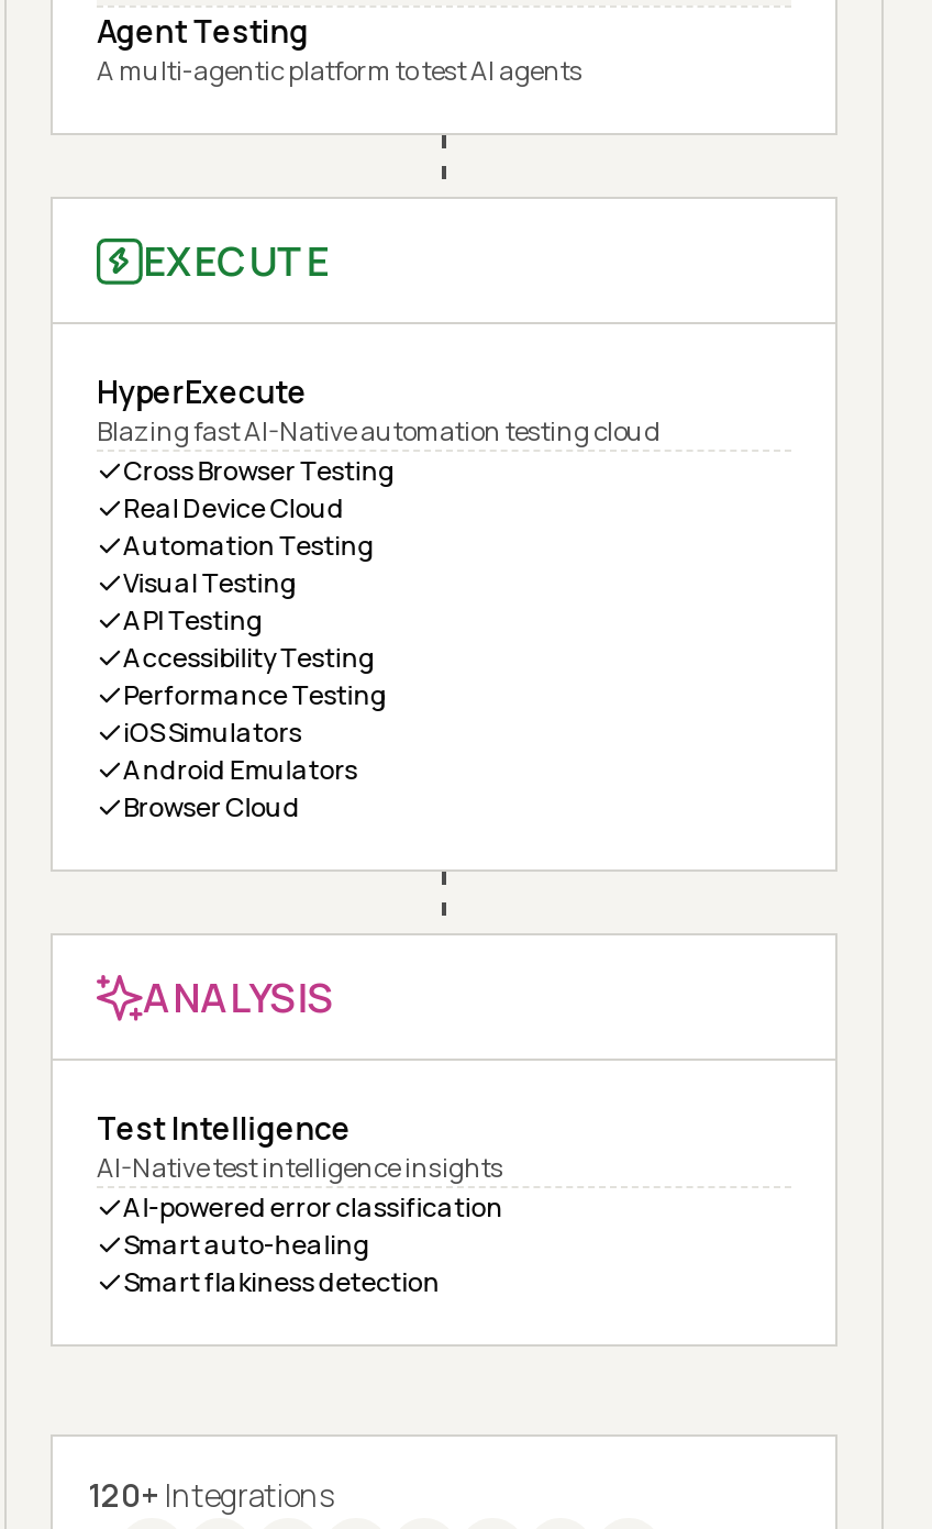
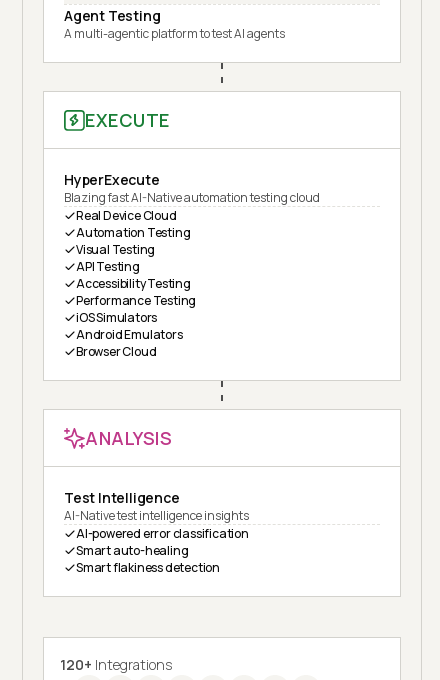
- Cross Browser Testing
